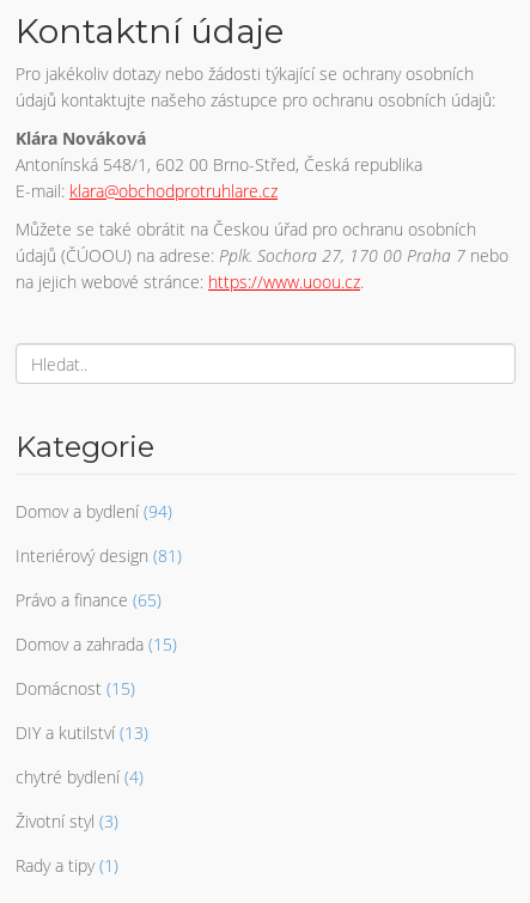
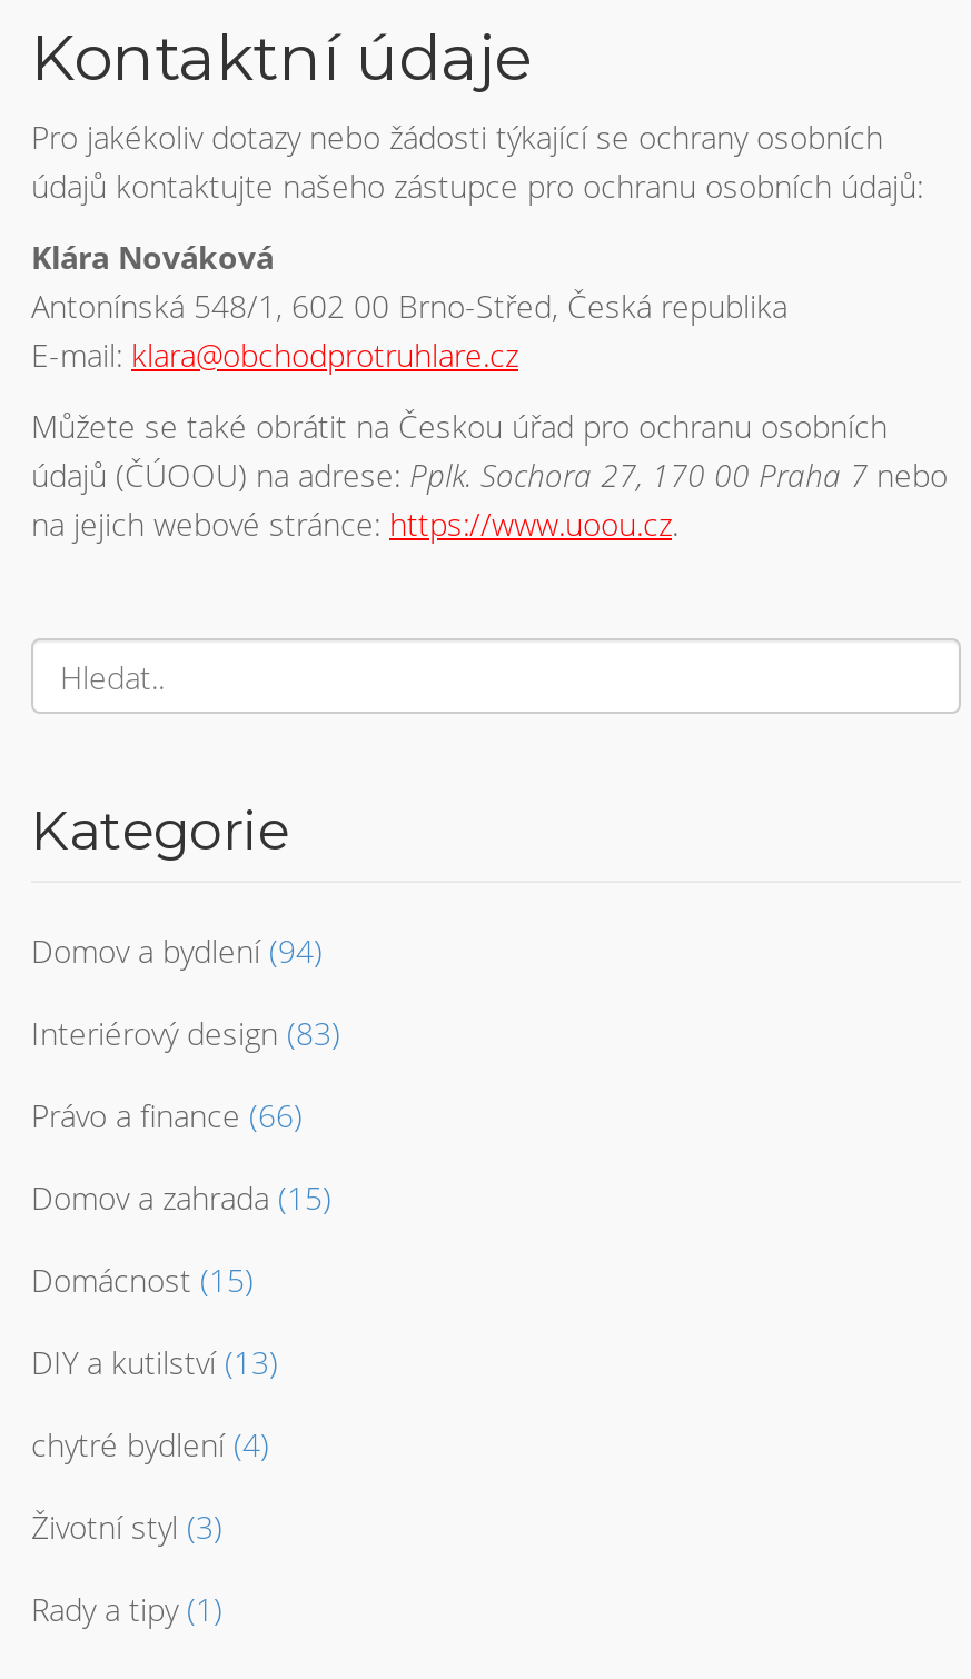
- Interiérový design (81)
+ Interiérový design (83)

- Právo a finance (65)
+ Právo a finance (66)
